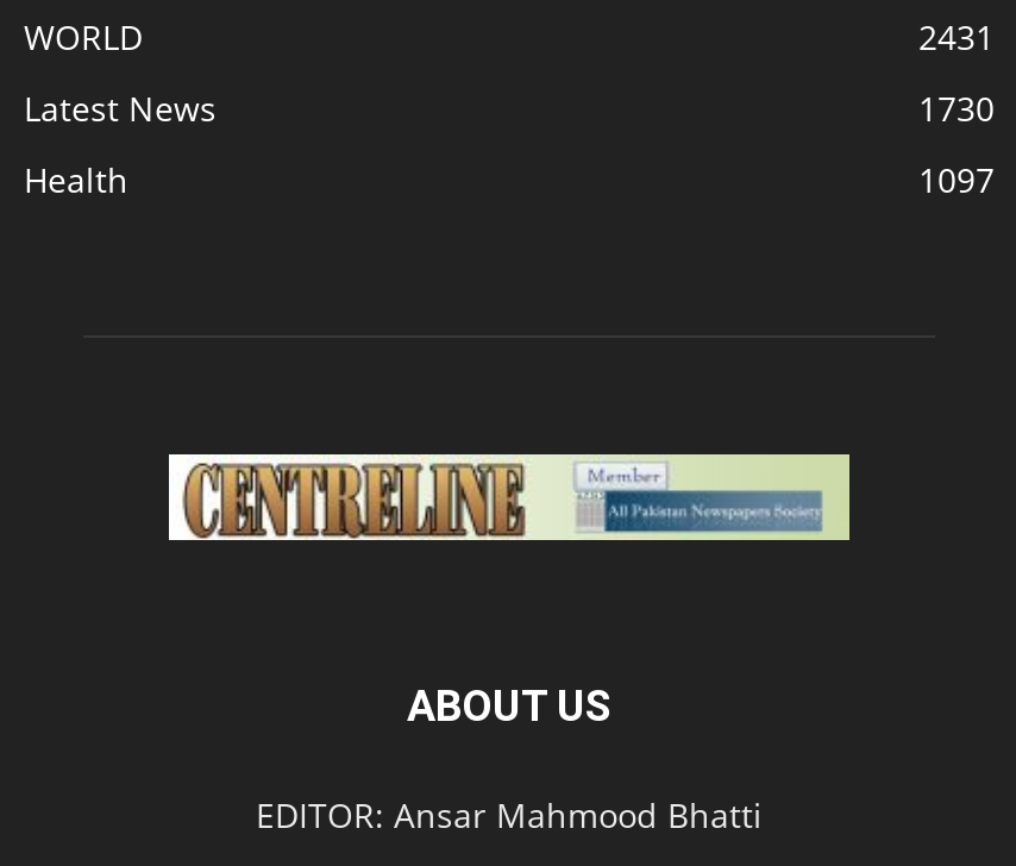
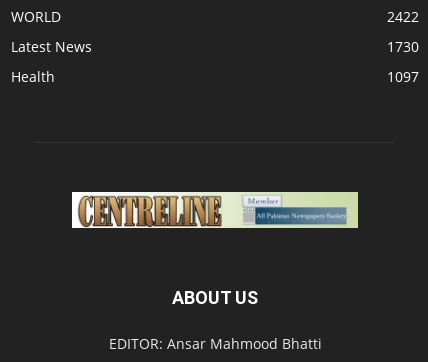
- 2431
+ 2422
